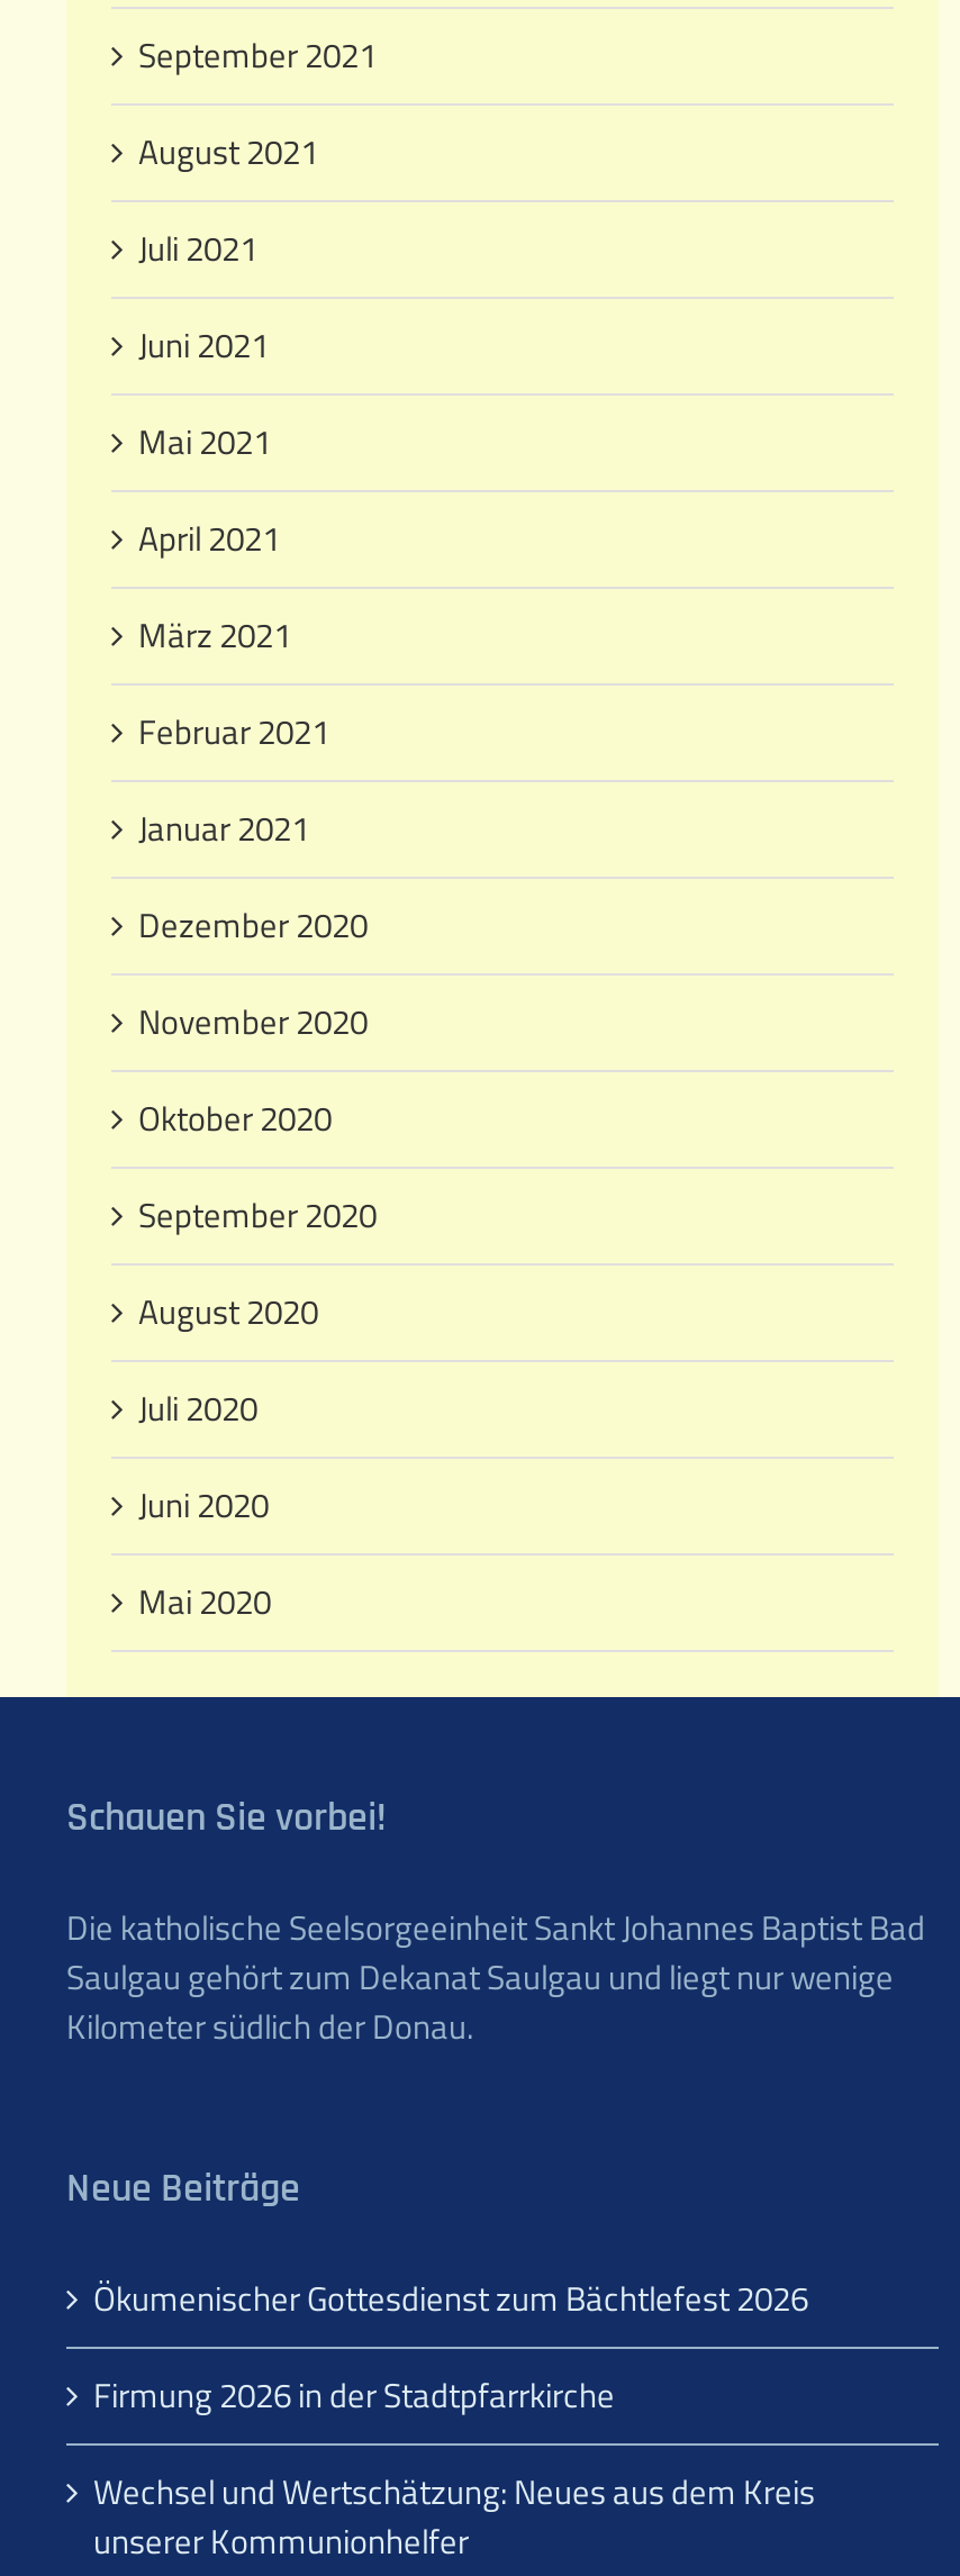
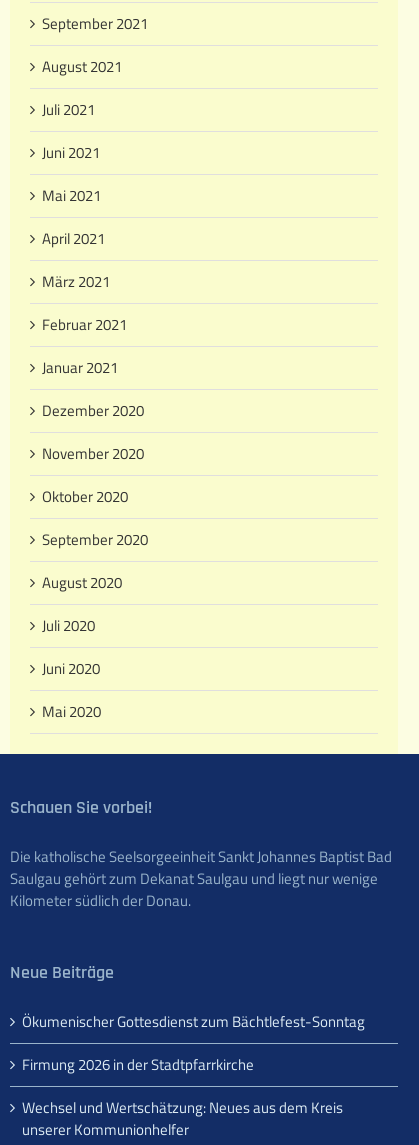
- Ökumenischer Gottesdienst zum Bächtlefest 2026
+ Ökumenischer Gottesdienst zum Bächtlefest-Sonntag
